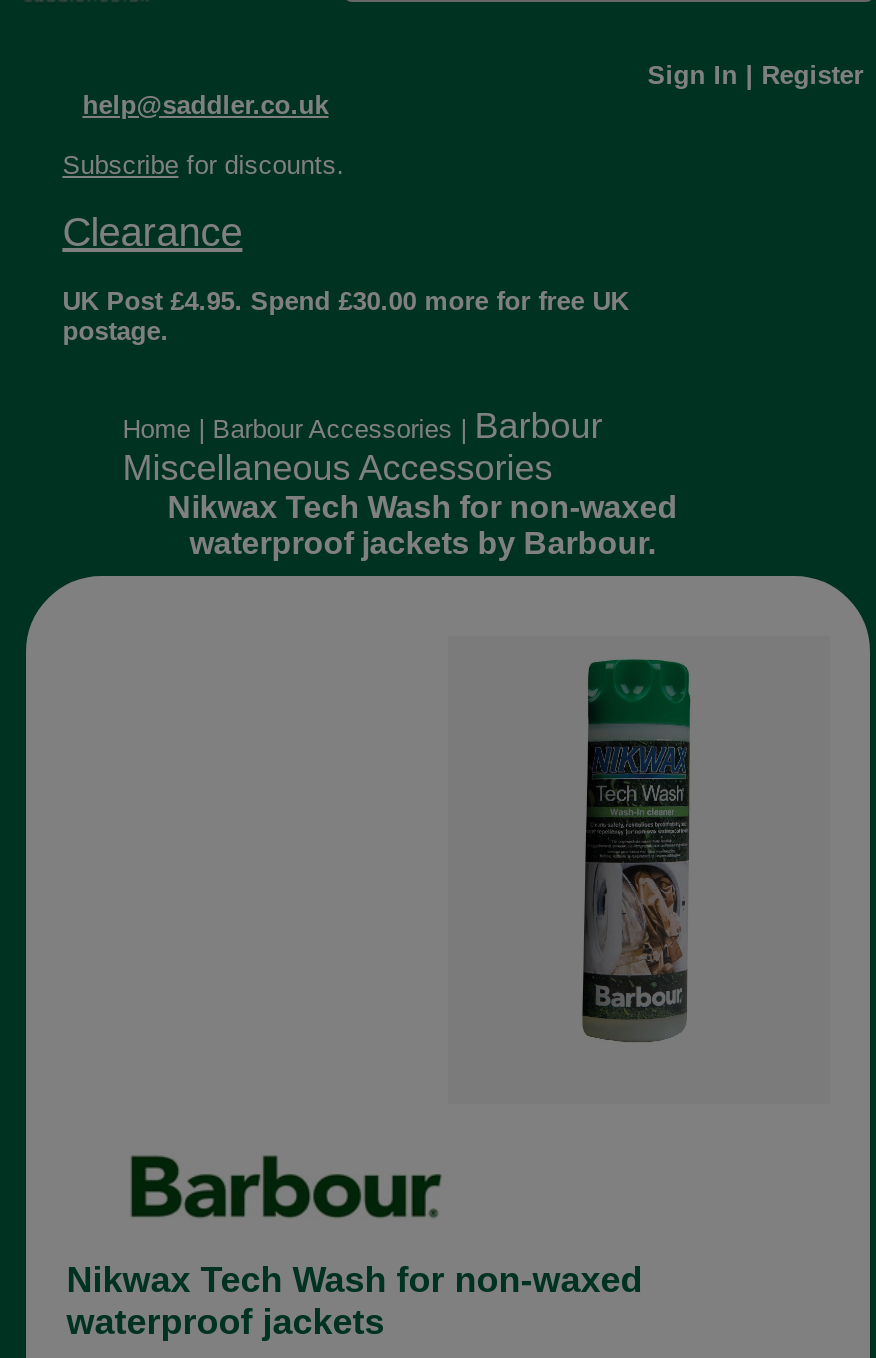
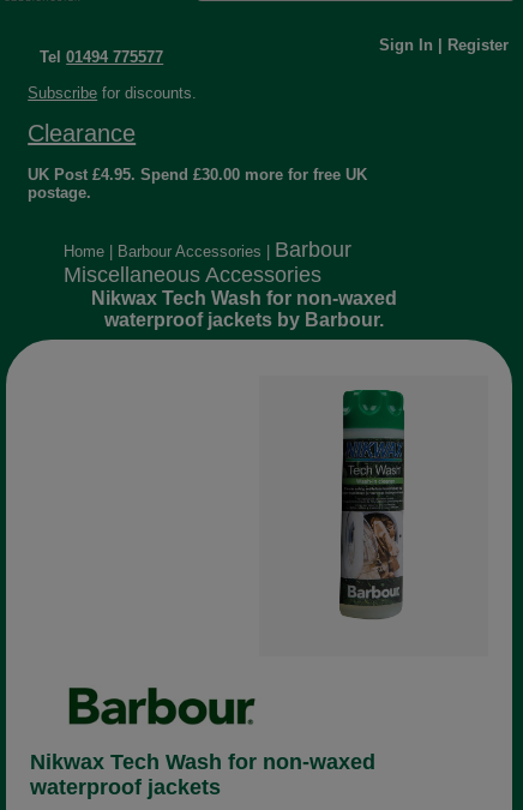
- help@saddler.co.uk
+ Tel 01494 775577
